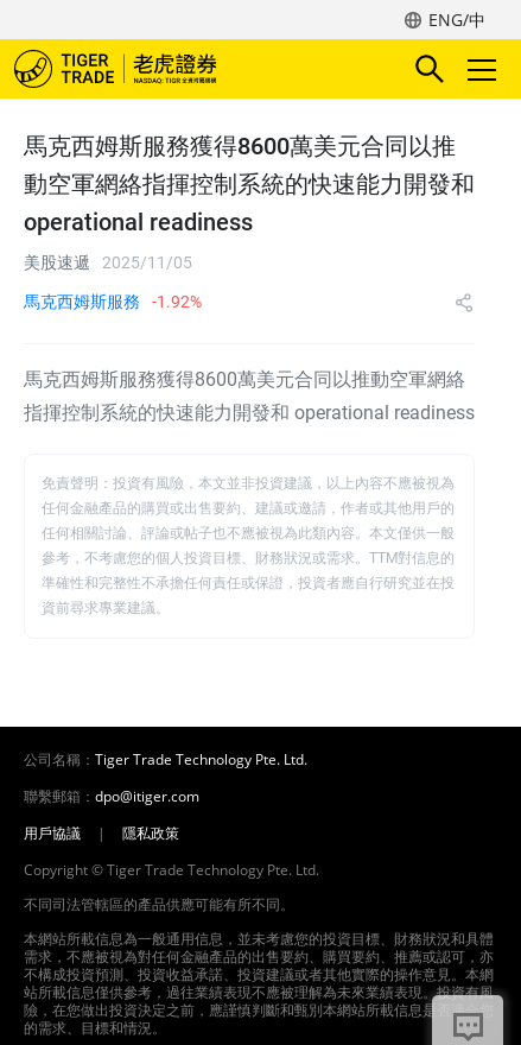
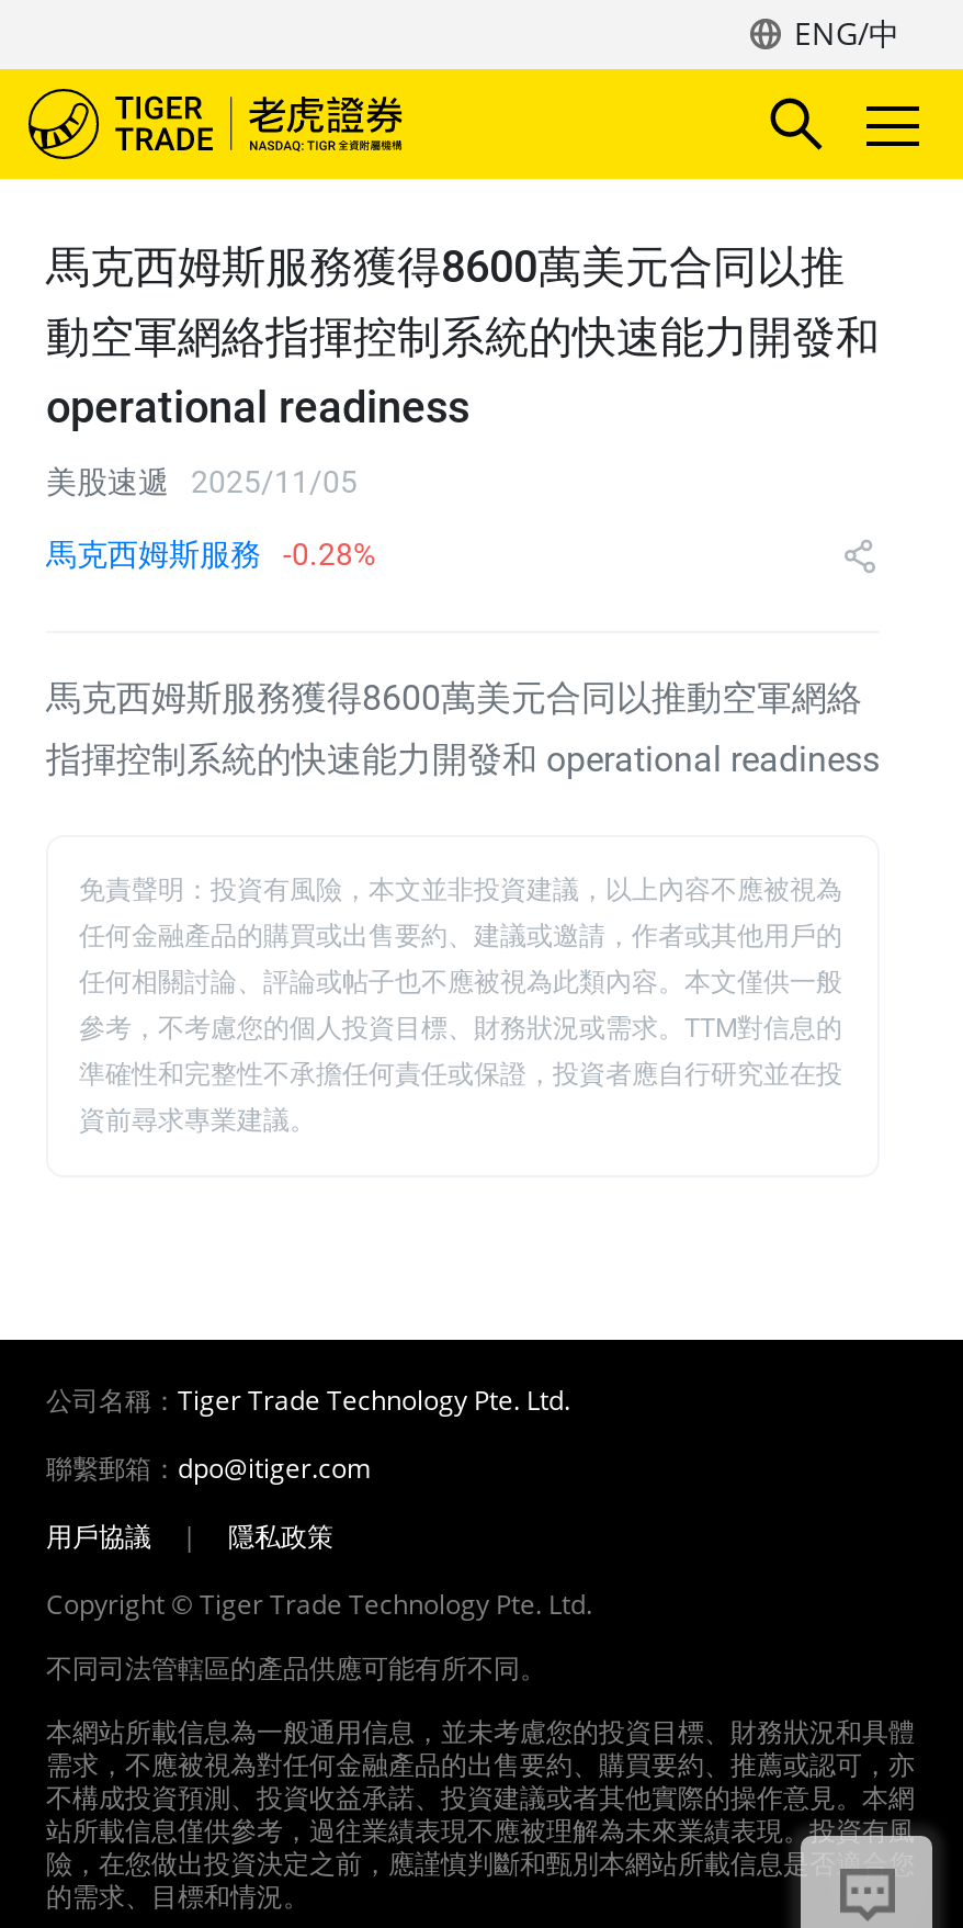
- 馬克西姆斯服務 -1.92%
+ 馬克西姆斯服務 -0.28%
